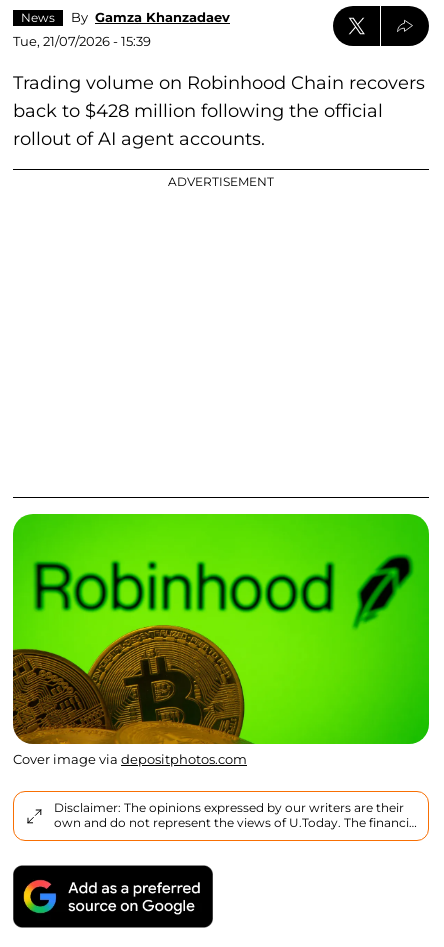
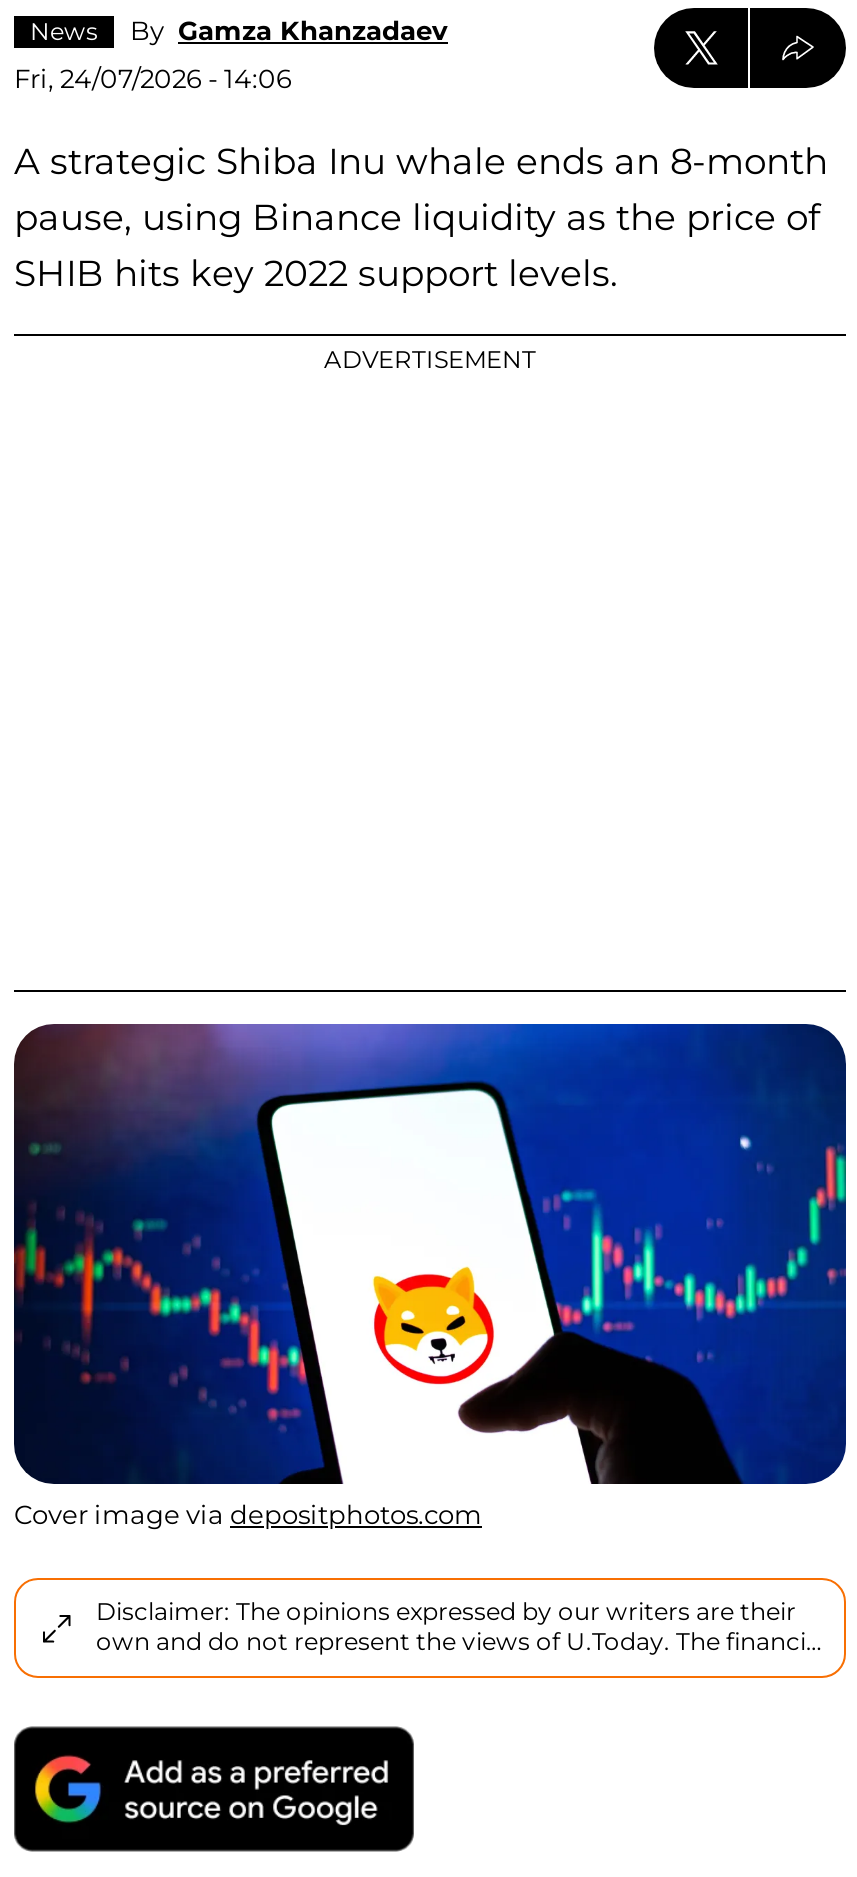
- Tue, 21/07/2026 - 15:39
+ Fri, 24/07/2026 - 14:06

- Trading volume on Robinhood Chain recovers
- back to $428 million following the official
- rollout of AI agent accounts.
+ A strategic Shiba Inu whale ends an 8-month
+ pause, using Binance liquidity as the price of
+ SHIB hits key 2022 support levels.

- [image]
+ [image]
